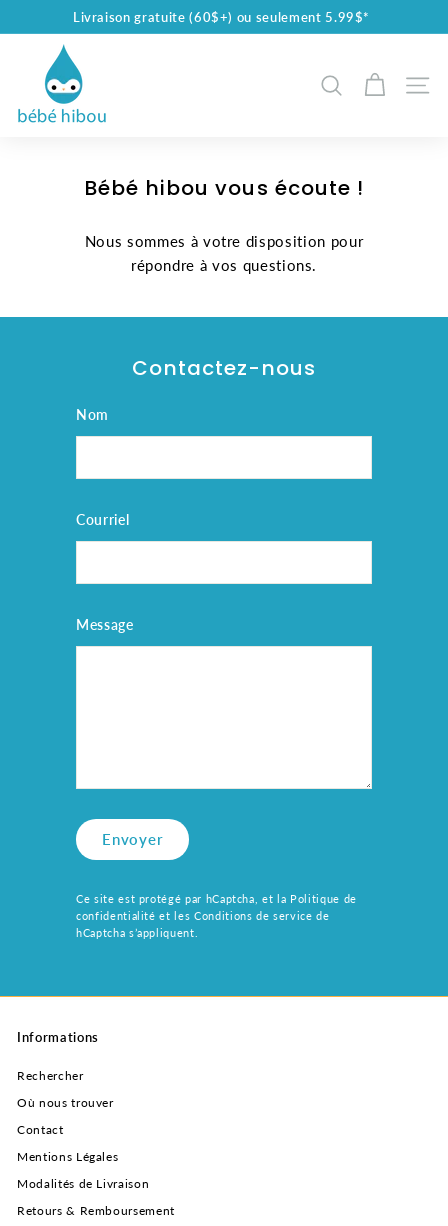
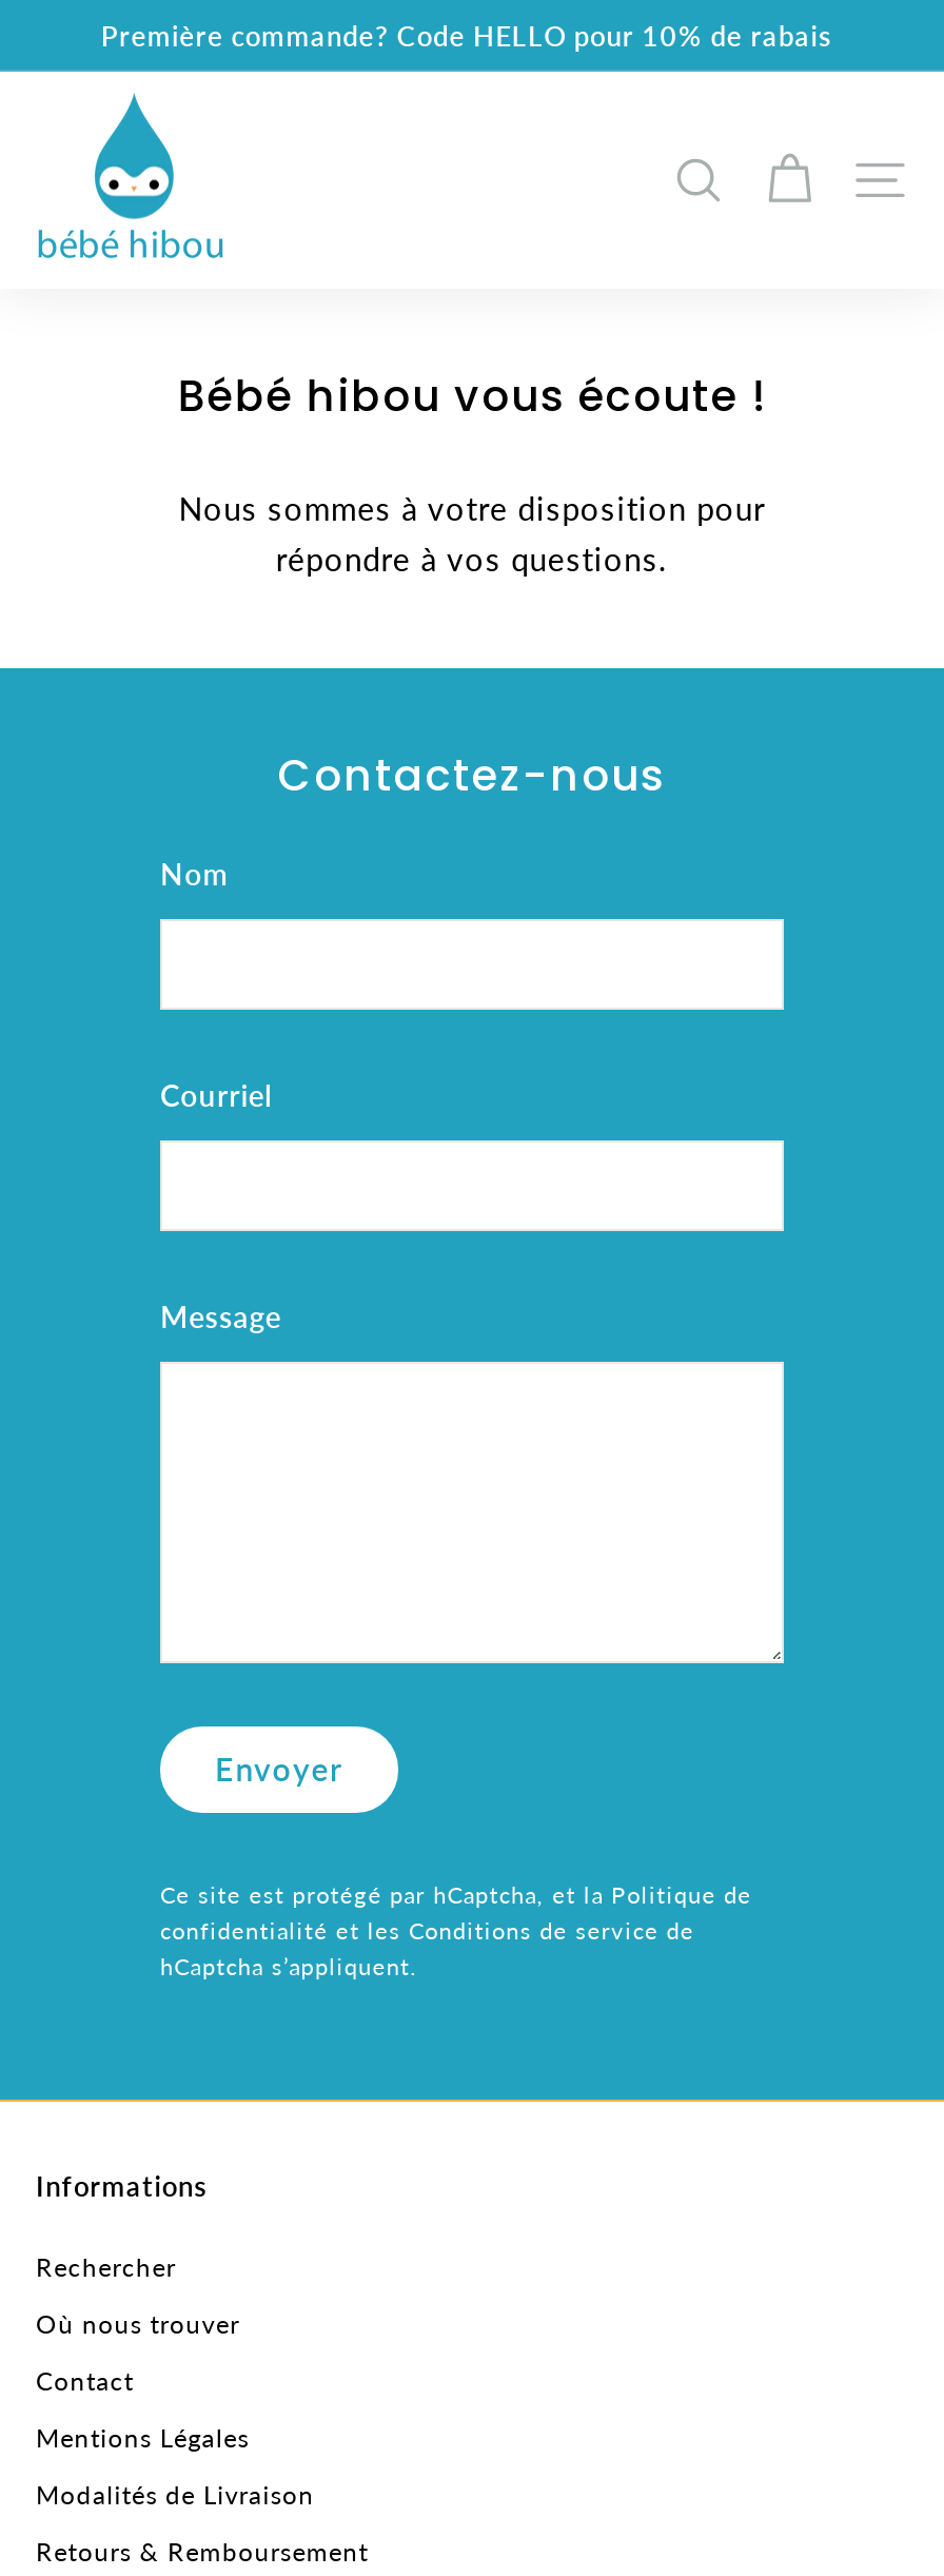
- Livraison gratuite (60$+) ou seulement 5.99$*
+ Première commande? Code HELLO pour 10% de rabais
